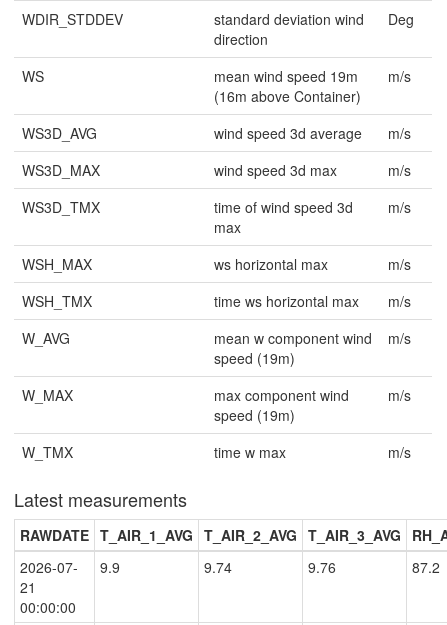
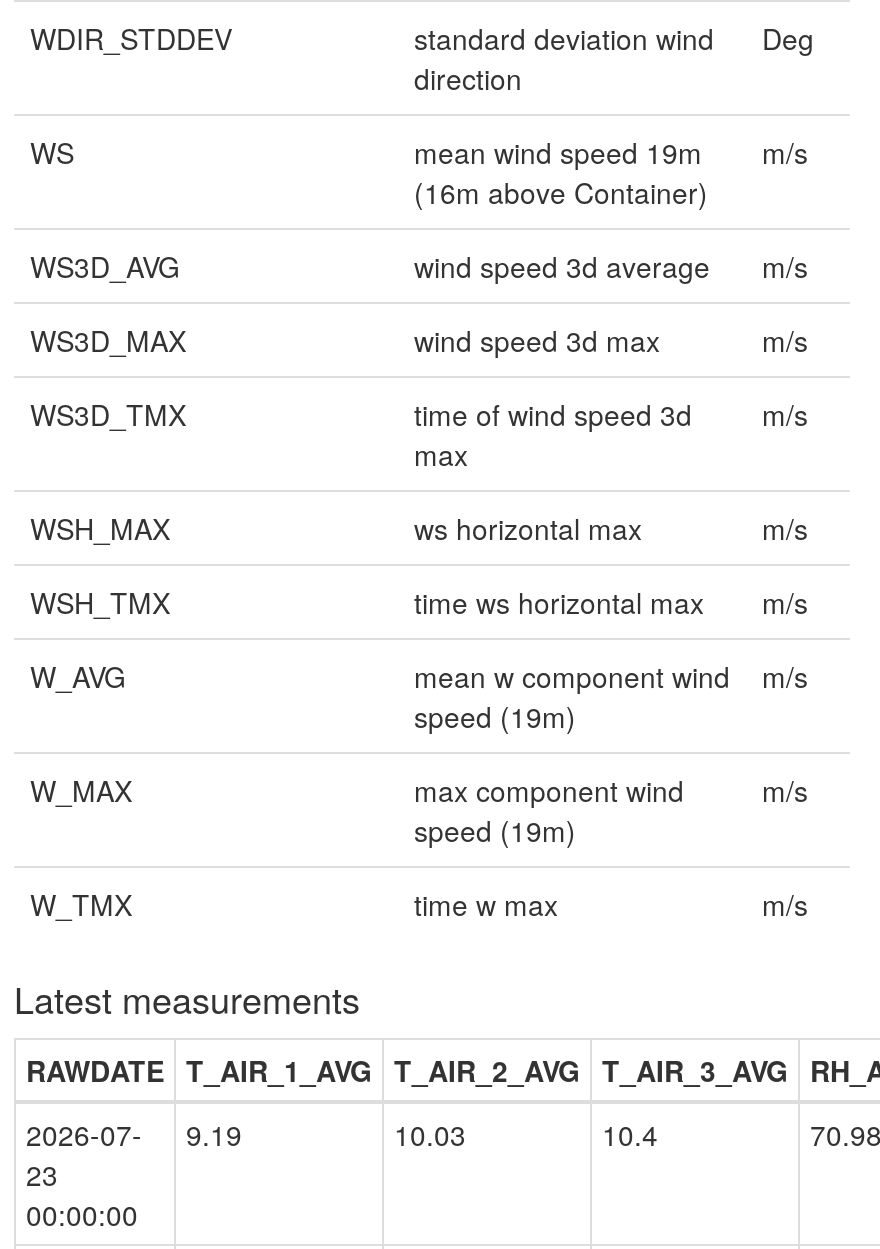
- 2026-07- 9.9
+ 2026-07- 9.19

- 9.74
+ 10.03

- 9.76
+ 10.4

- 87.2
+ 70.98

- 21
+ 23
